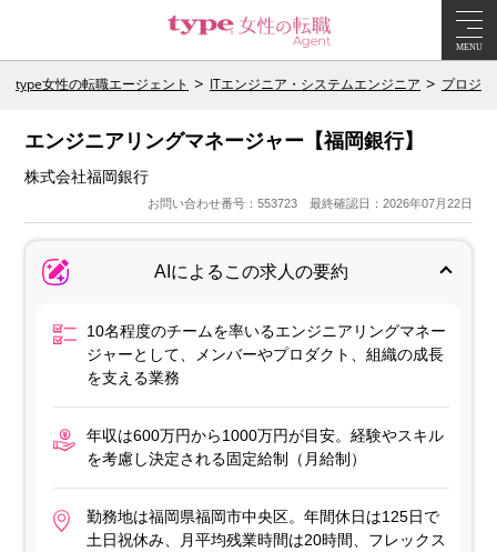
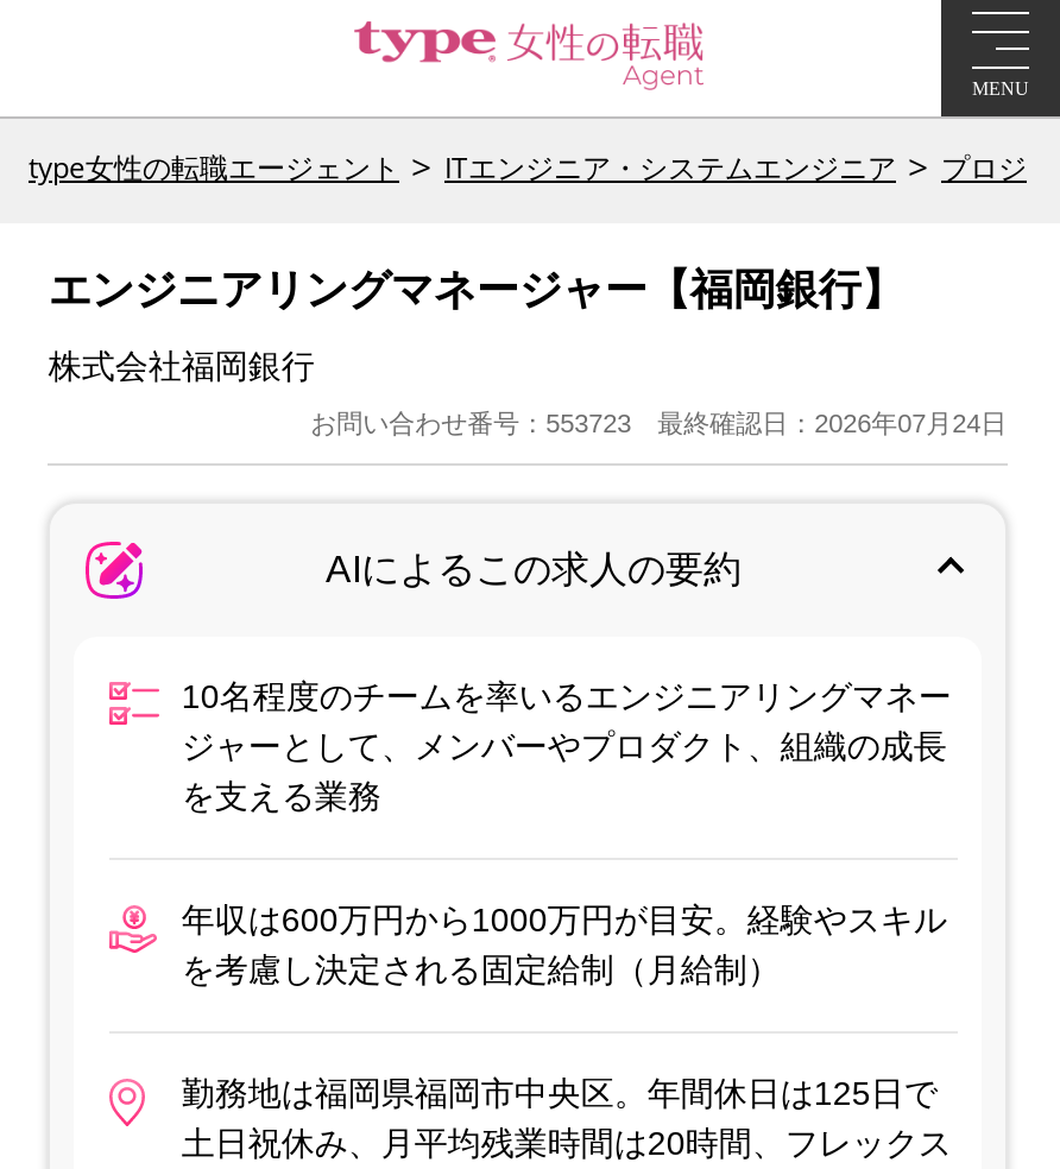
- お問い合わせ番号：553723 最終確認日：2026年07月22日
+ お問い合わせ番号：553723 最終確認日：2026年07月24日
